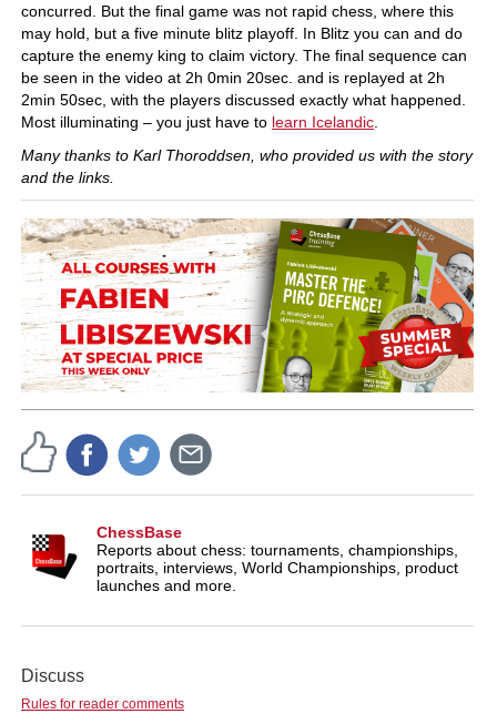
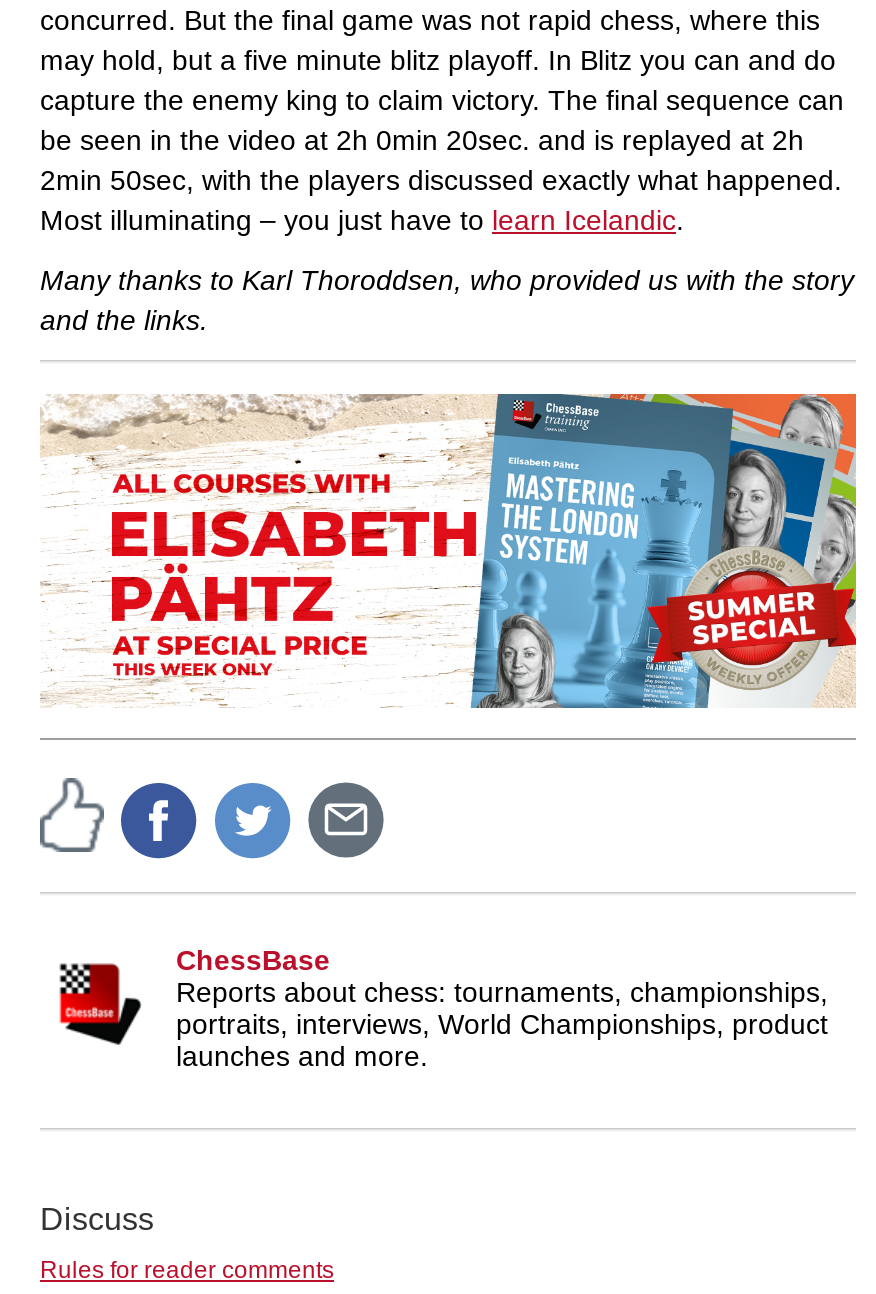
- [image]
+ [image]
